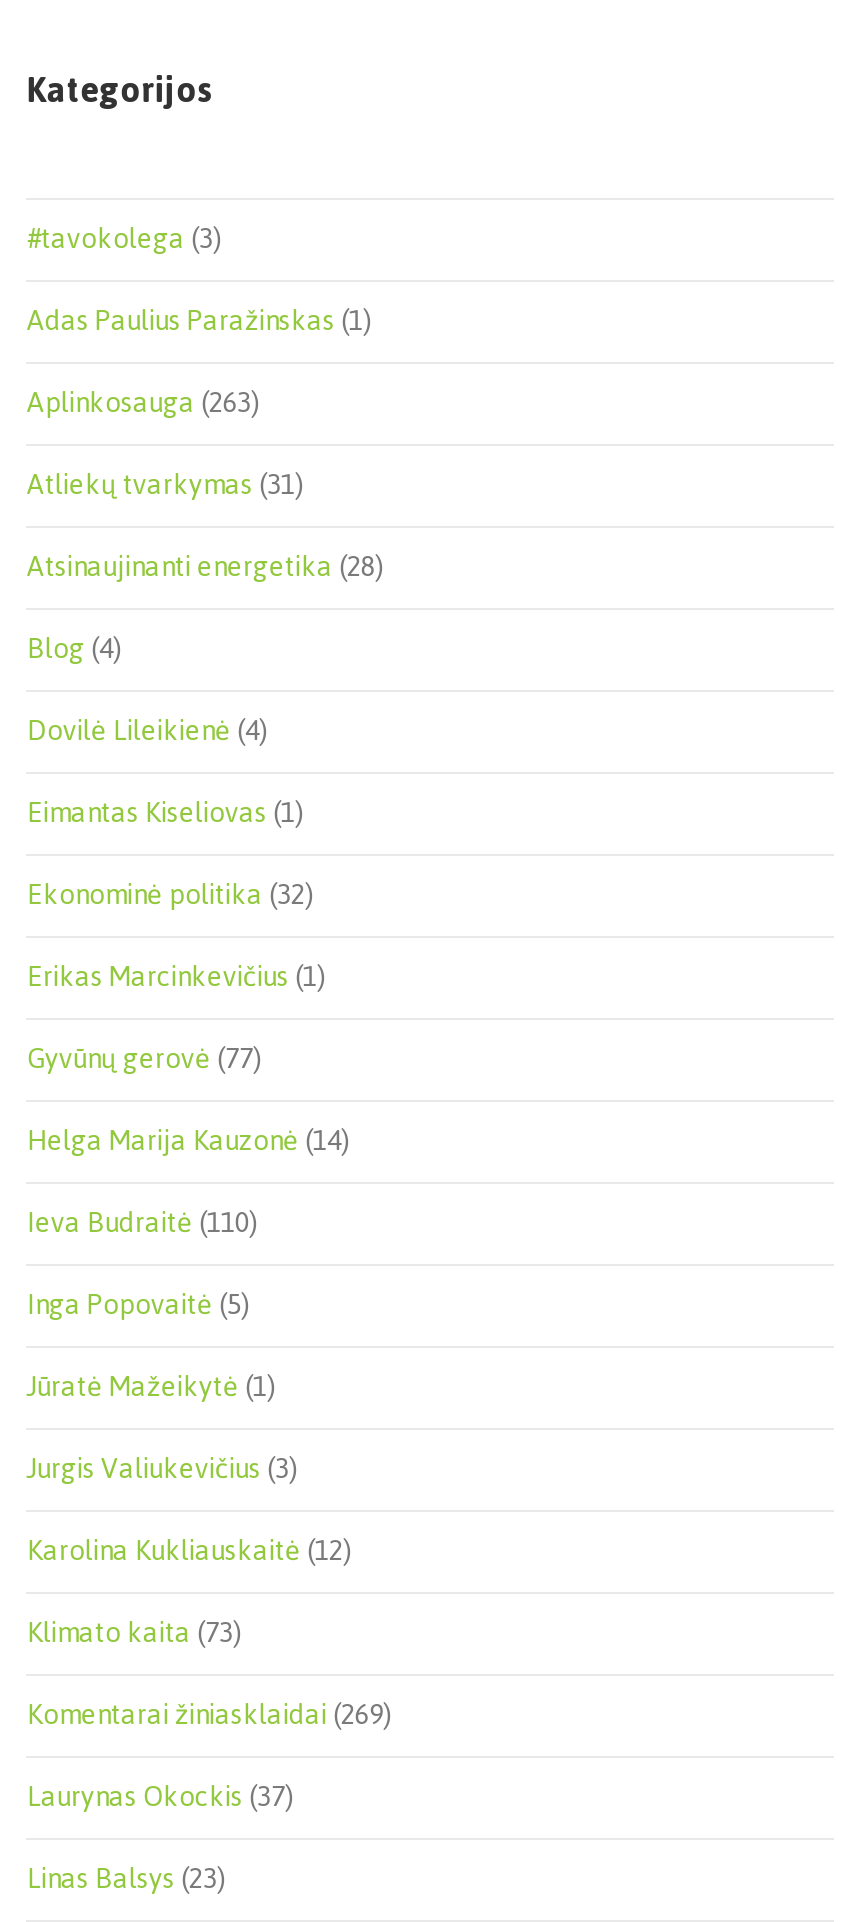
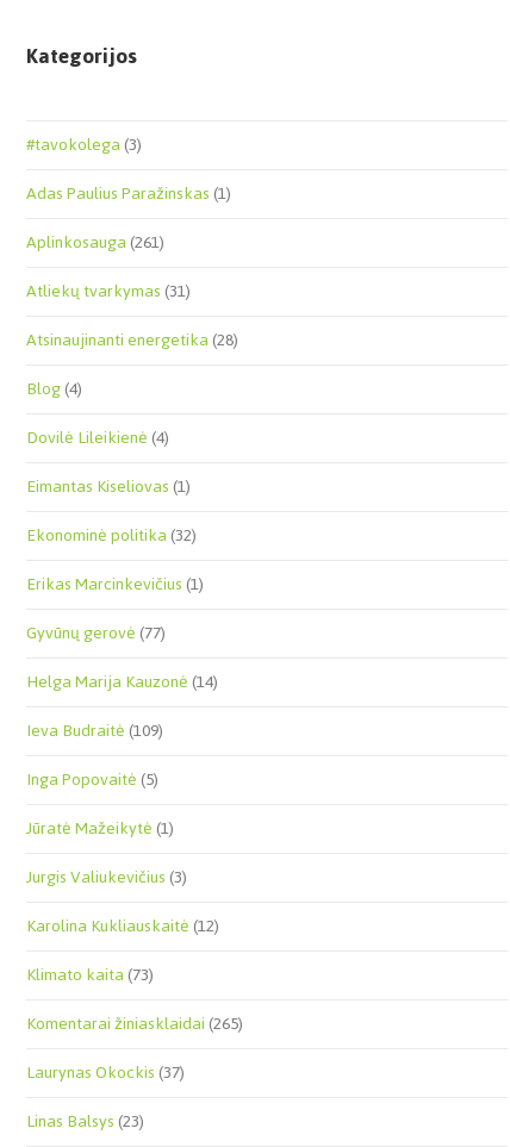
- Aplinkosauga (263)
+ Aplinkosauga (261)

- Ieva Budraitė (110)
+ Ieva Budraitė (109)

- Komentarai žiniasklaidai (269)
+ Komentarai žiniasklaidai (265)
